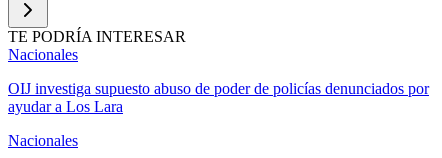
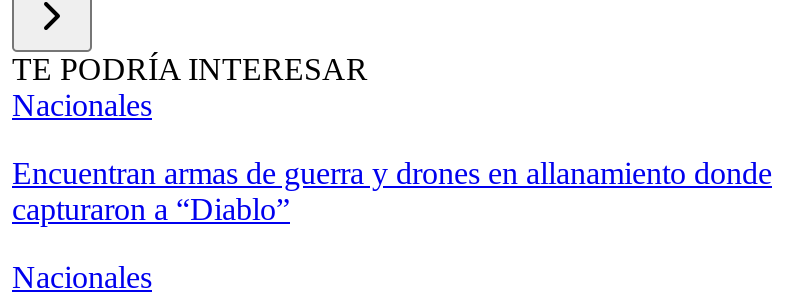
- OIJ investiga supuesto abuso de poder de policías denunciados por
- ayudar a Los Lara
+ Encuentran armas de guerra y drones en allanamiento donde
+ capturaron a “Diablo”
